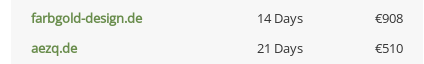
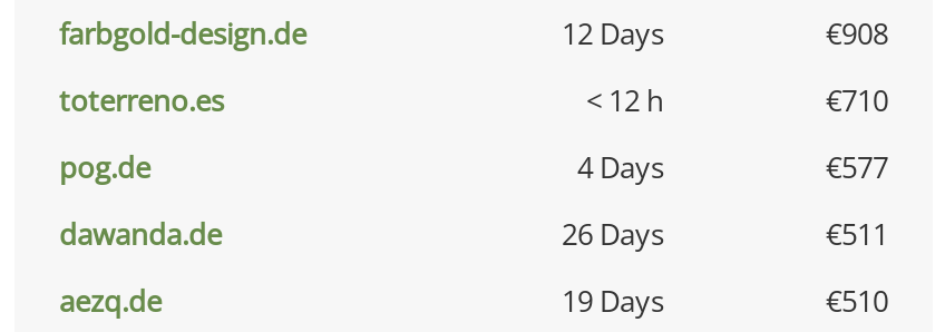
- 14 Days
+ 12 Days

+ toterreno.es
+ < 12 h
+ €710
+ pog.de
+ 4 Days
+ €577
+ dawanda.de
+ 26 Days
+ €511

- 21 Days
+ 19 Days
